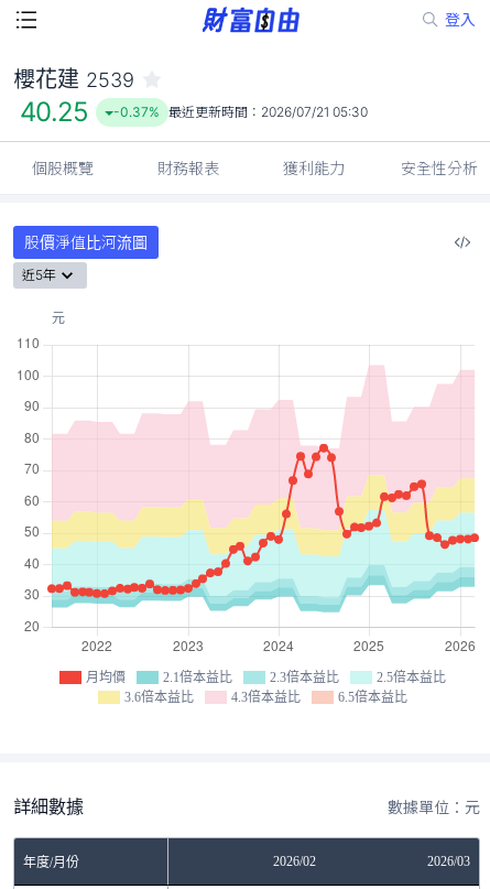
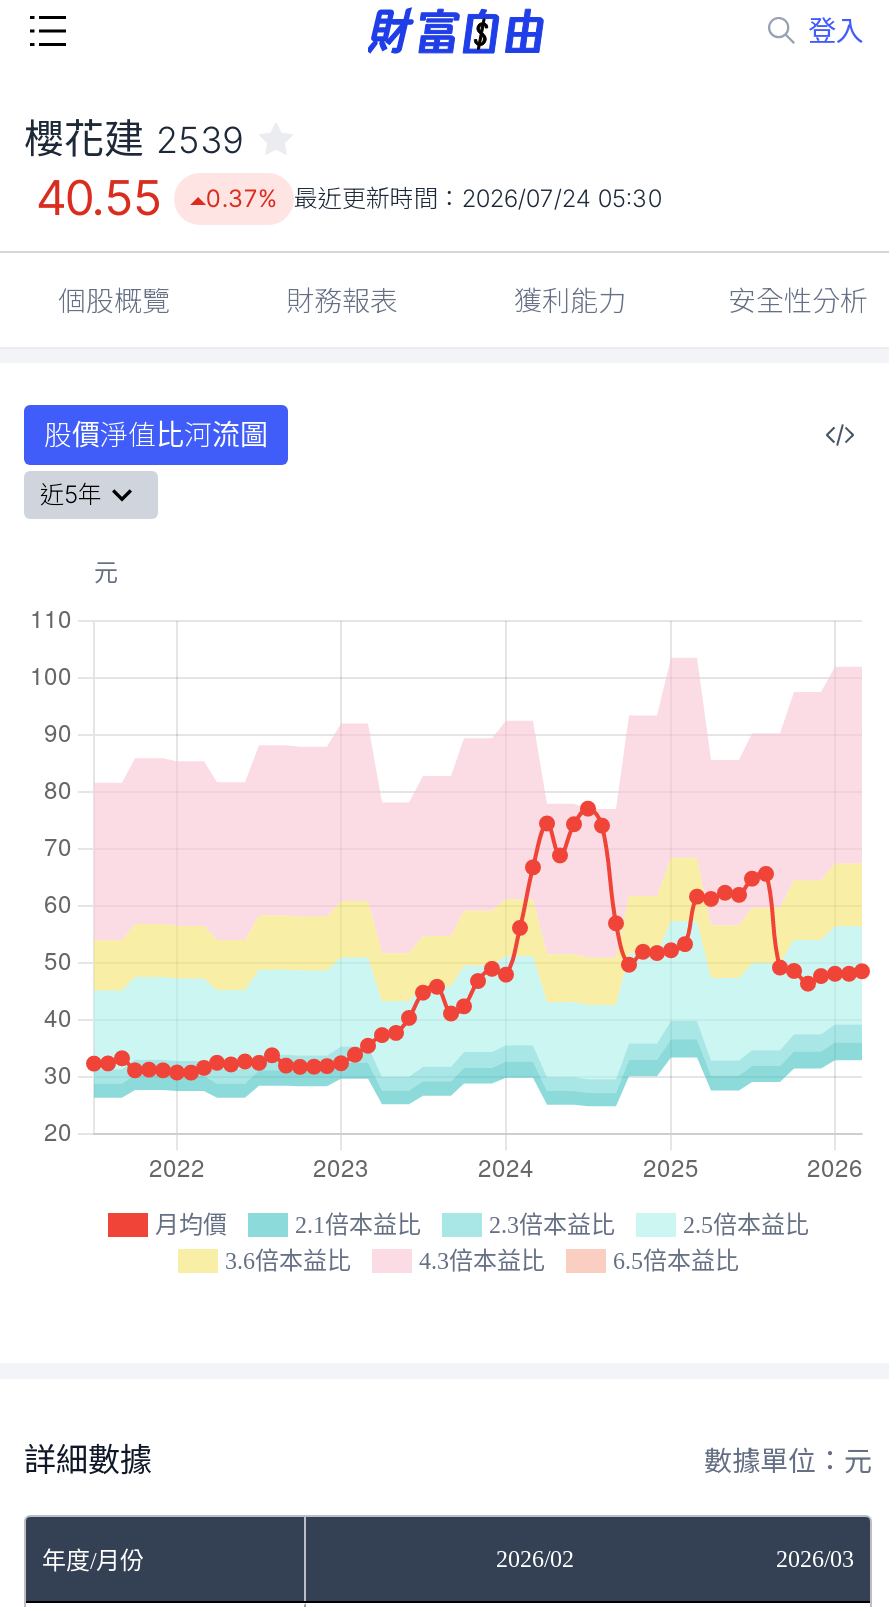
- 40.25
+ 40.55

- -0.37% 最近更新時間：2026/07/21 05:30
+ 0.37% 最近更新時間：2026/07/24 05:30
